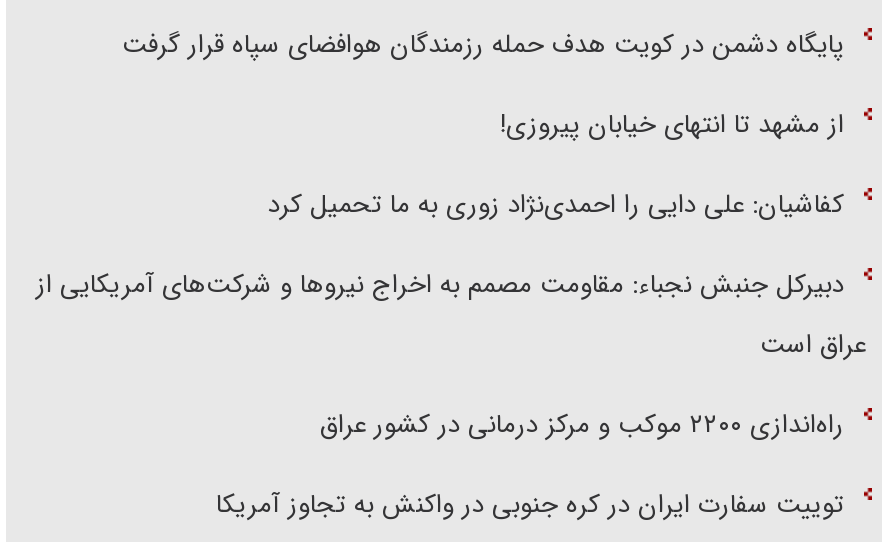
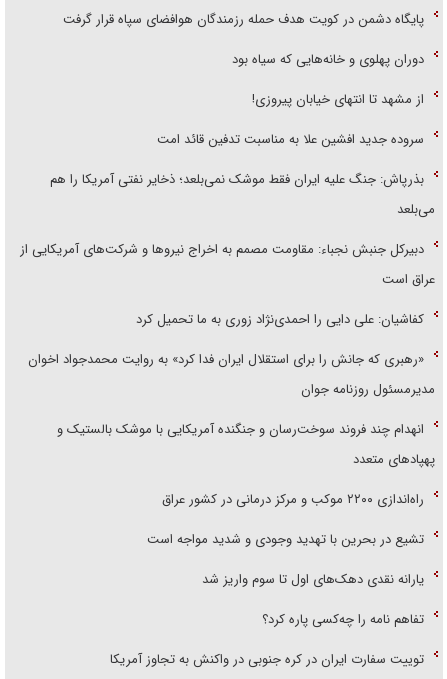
+ دوران پهلوی و خانه‌هایی که سیاه بود

+ سروده جدید افشین علا به مناسبت تدفین قائد امت
+ بذرپاش: جنگ علیه ایران فقط موشک نمی‌بلعد؛ ذخایر نفتی آمریکا را هم
+ می‌بلعد

moved down: کفاشیان: علی دایی را احمدی‌نژاد زوری به ما تحمیل کرد

+ «رهبری که جانش را برای استقلال ایران فدا کرد» به روایت محمد‌جواد اخوان
+ مدیرمسئول روزنامه جوان
+ انهدام چند فروند سوخت‌رسان و جنگنده آمریکایی با موشک بالستیک و
+ پهپاد‌های متعدد

+ تشیع در بحرین با تهدید وجودی و شدید مواجه است
+ یارانه نقدی دهک‌های اول تا سوم واریز شد
+ تفاهم نامه را چه‌کسی پاره کرد؟
